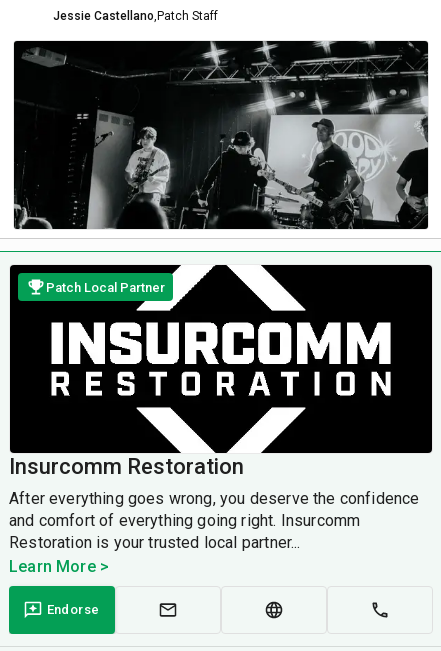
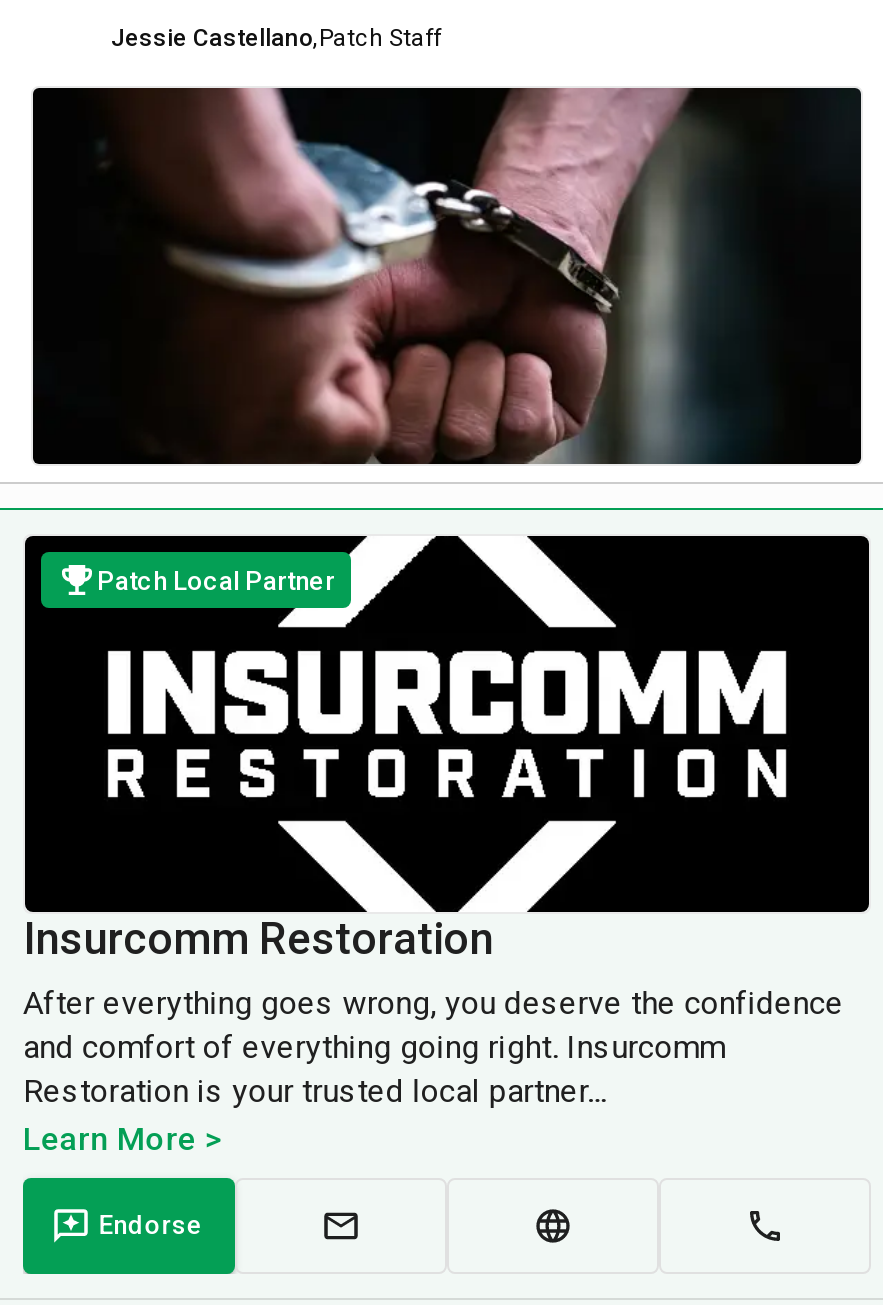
- [image]
+ [image]
